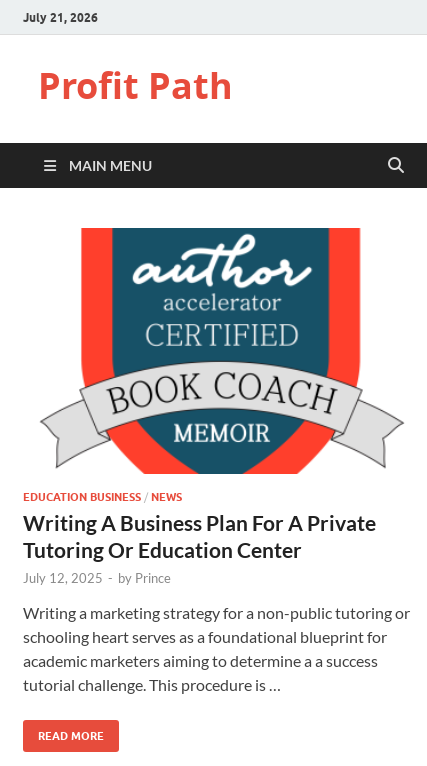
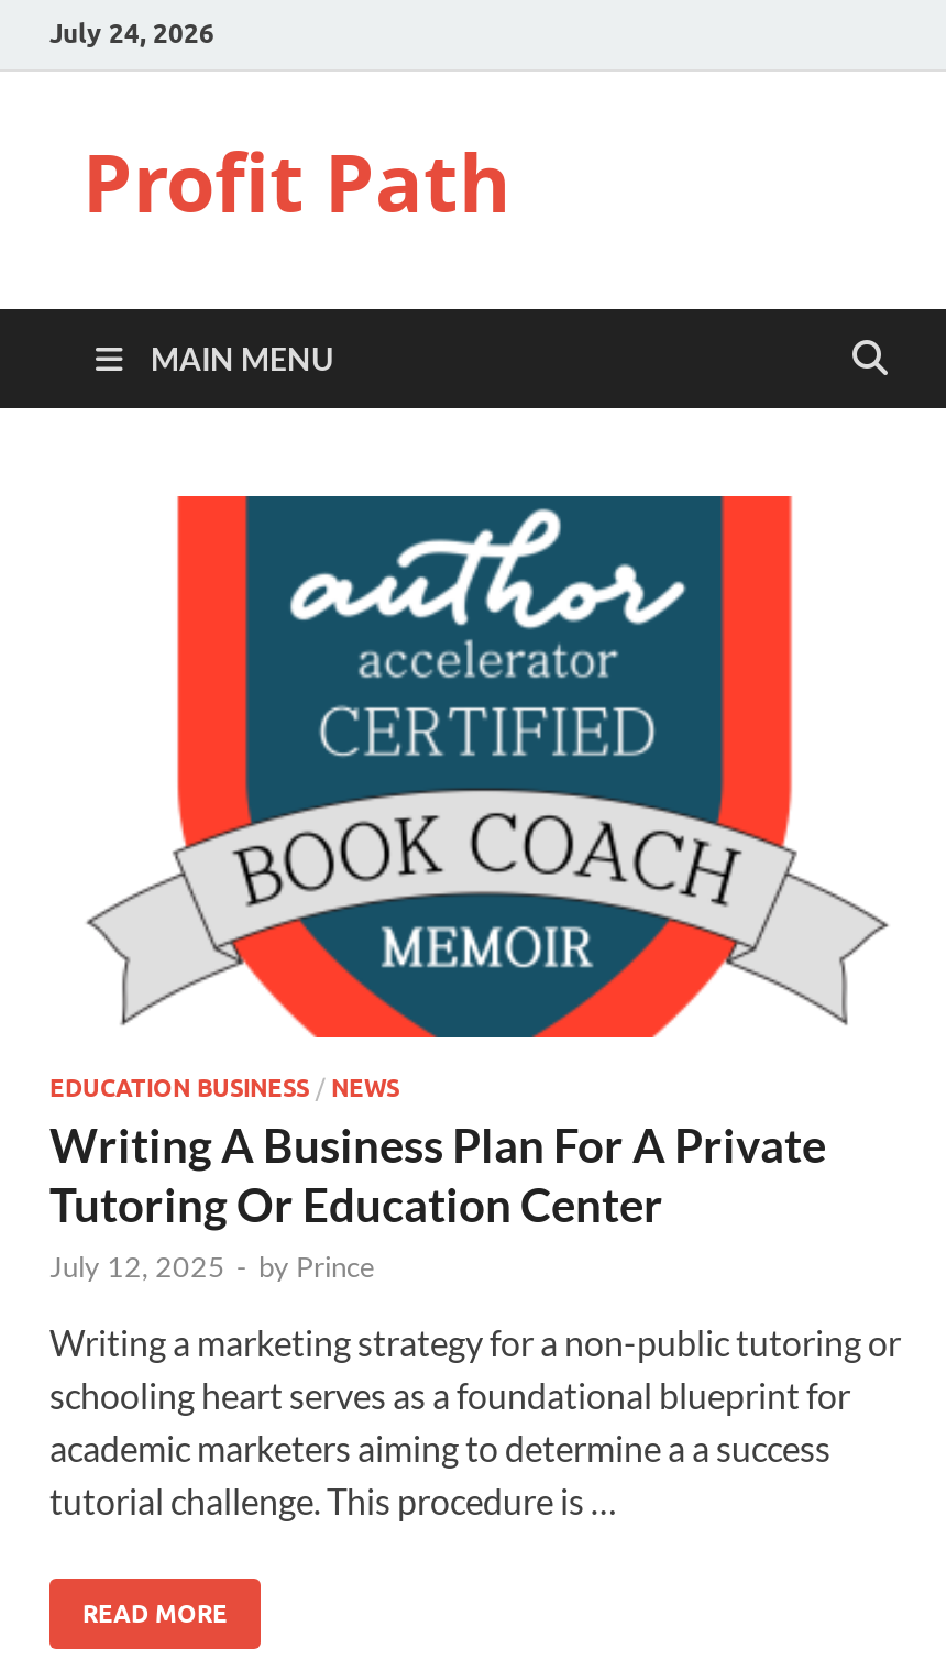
- July 21, 2026
+ July 24, 2026
